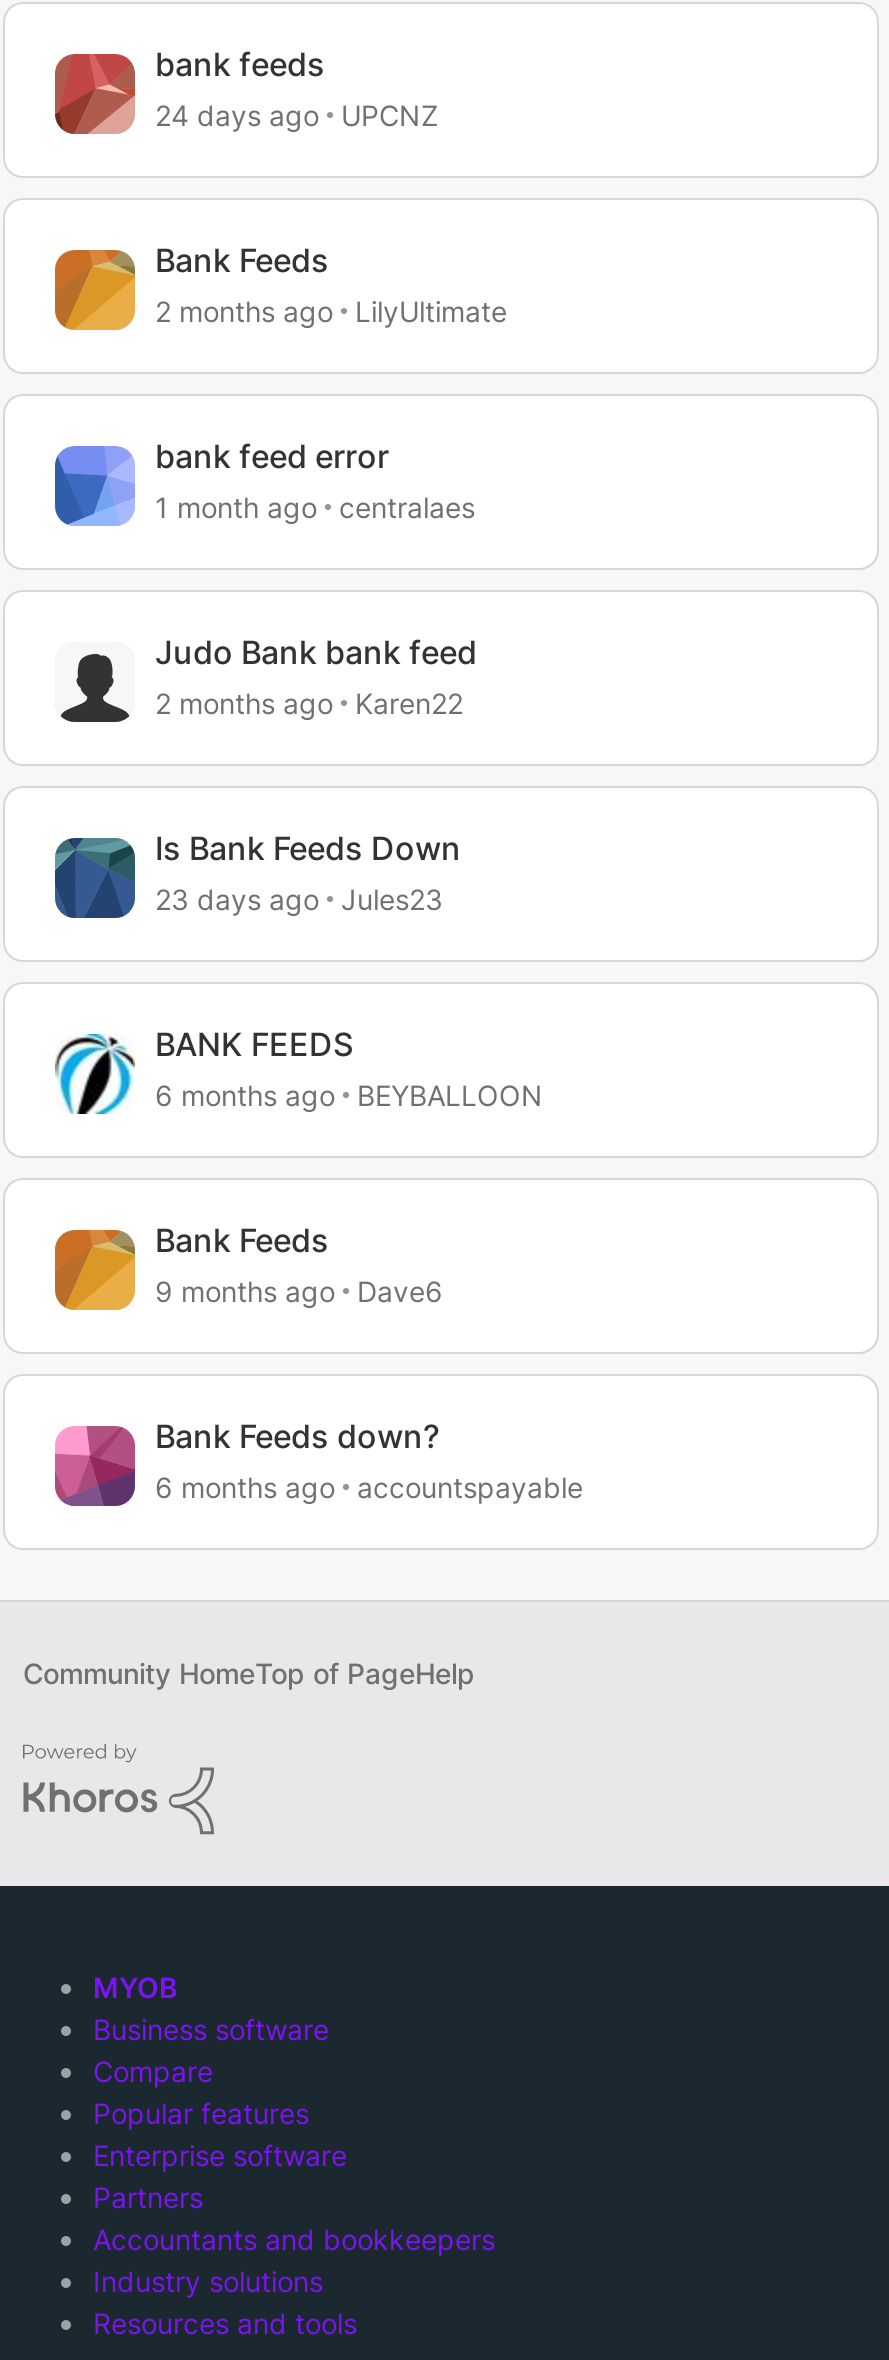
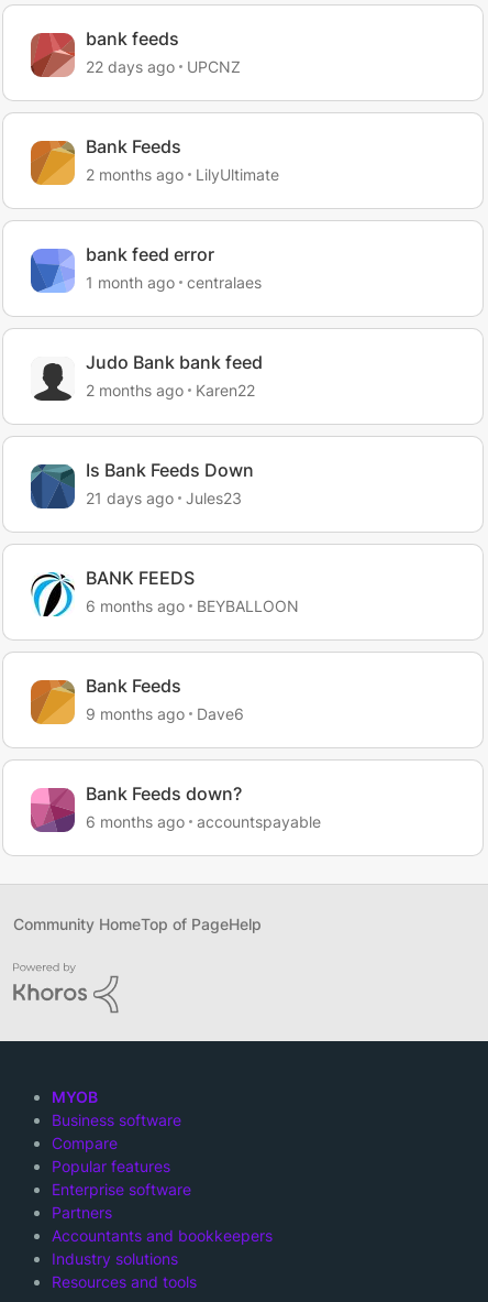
- 24 days ago UPCNZ
+ 22 days ago UPCNZ

- 23 days ago Jules23
+ 21 days ago Jules23
